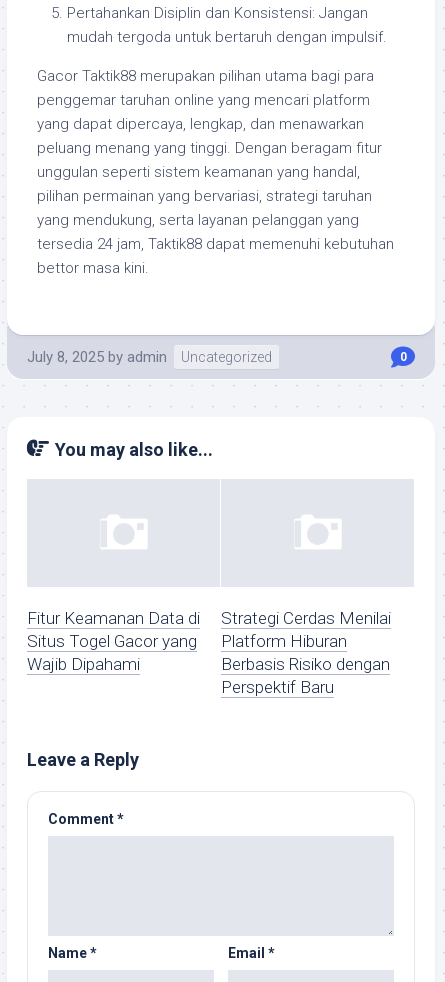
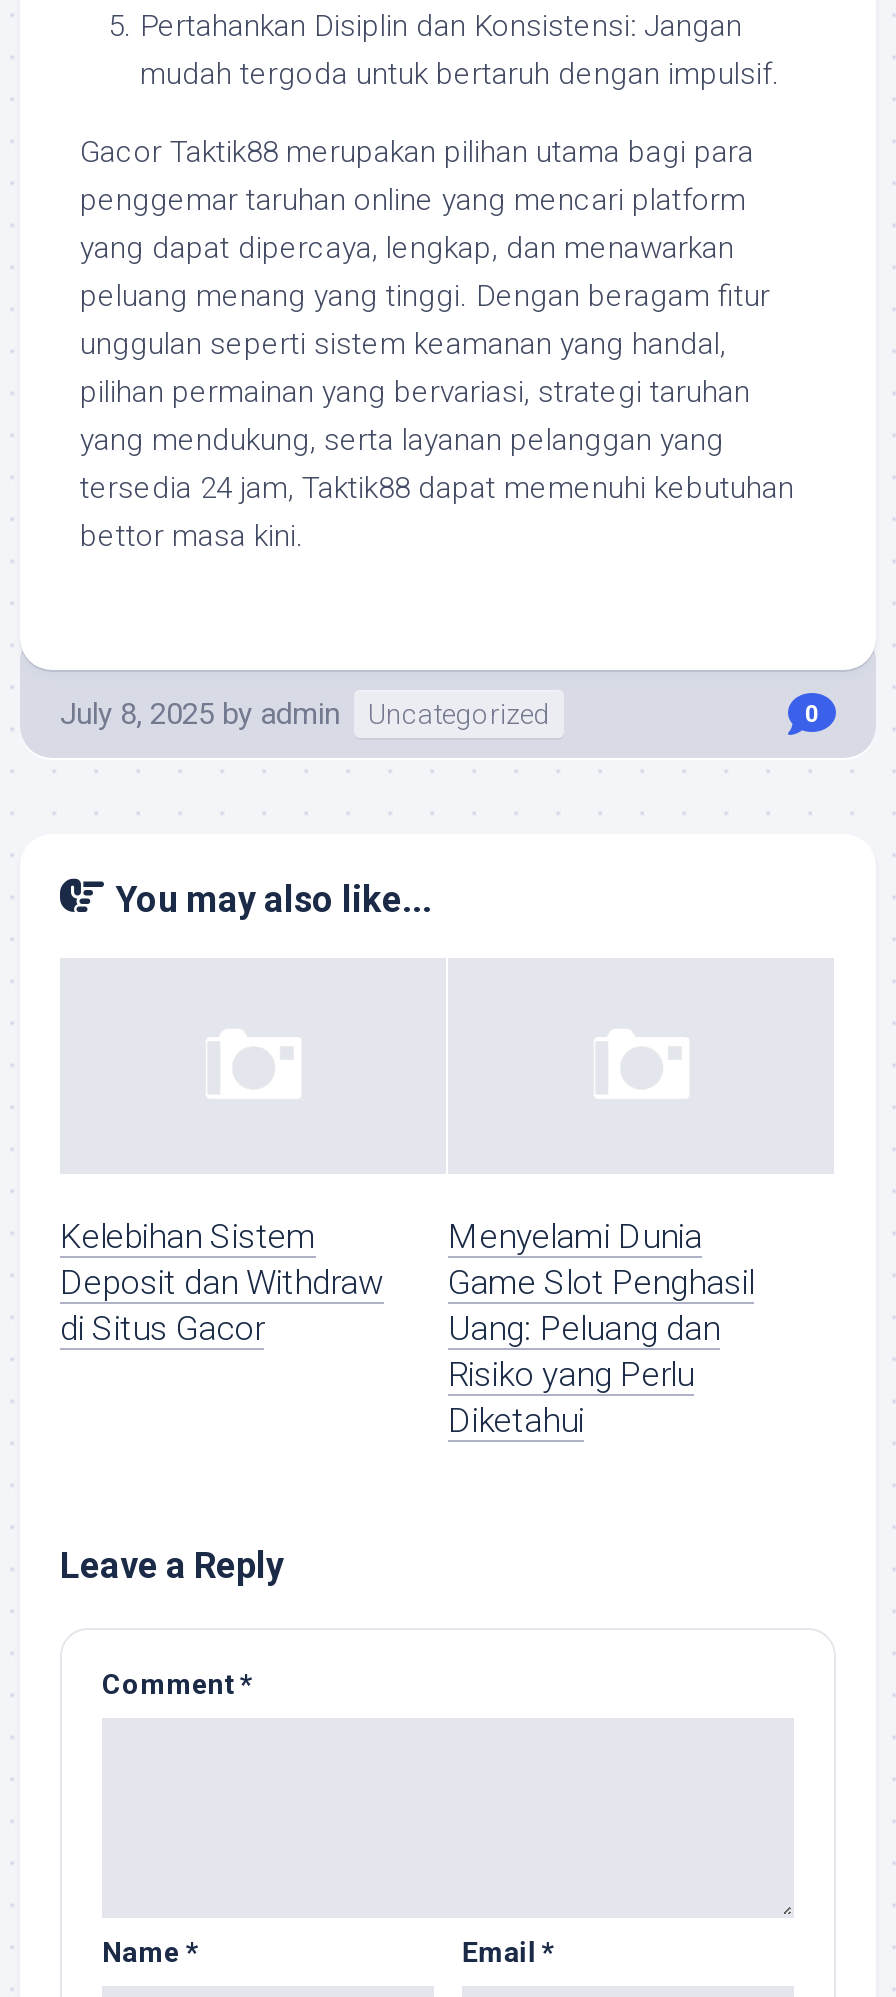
- Fitur Keamanan Data di
- Situs Togel Gacor yang
- Wajib Dipahami
+ Kelebihan Sistem
+ Deposit dan Withdraw
+ di Situs Gacor

- Strategi Cerdas Menilai
- Platform Hiburan
- Berbasis Risiko dengan
- Perspektif Baru
+ Menyelami Dunia
+ Game Slot Penghasil
+ Uang: Peluang dan
+ Risiko yang Perlu
+ Diketahui
